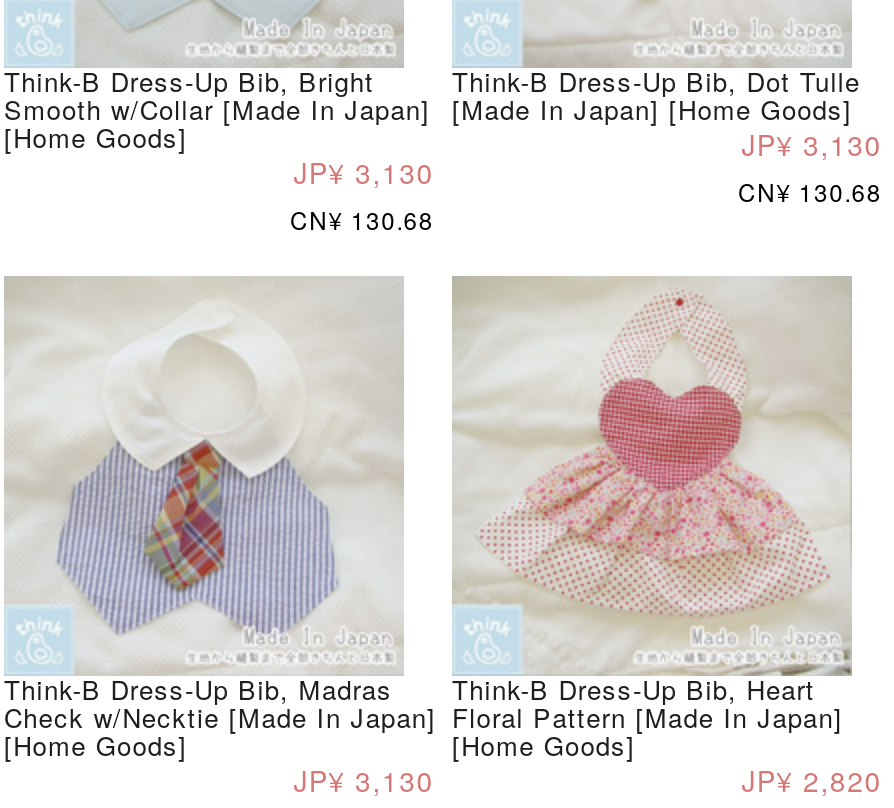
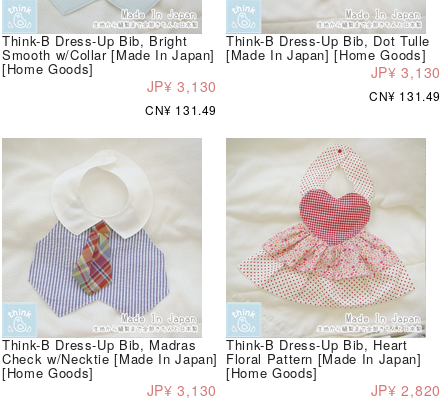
- CN¥ 130.68
+ CN¥ 131.49

- CN¥ 130.68
+ CN¥ 131.49
